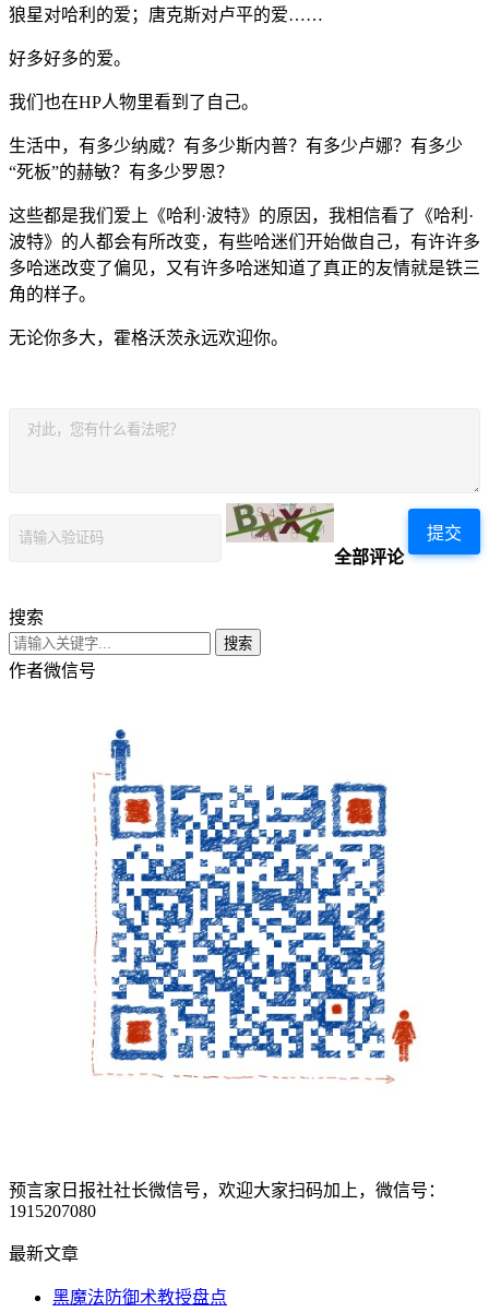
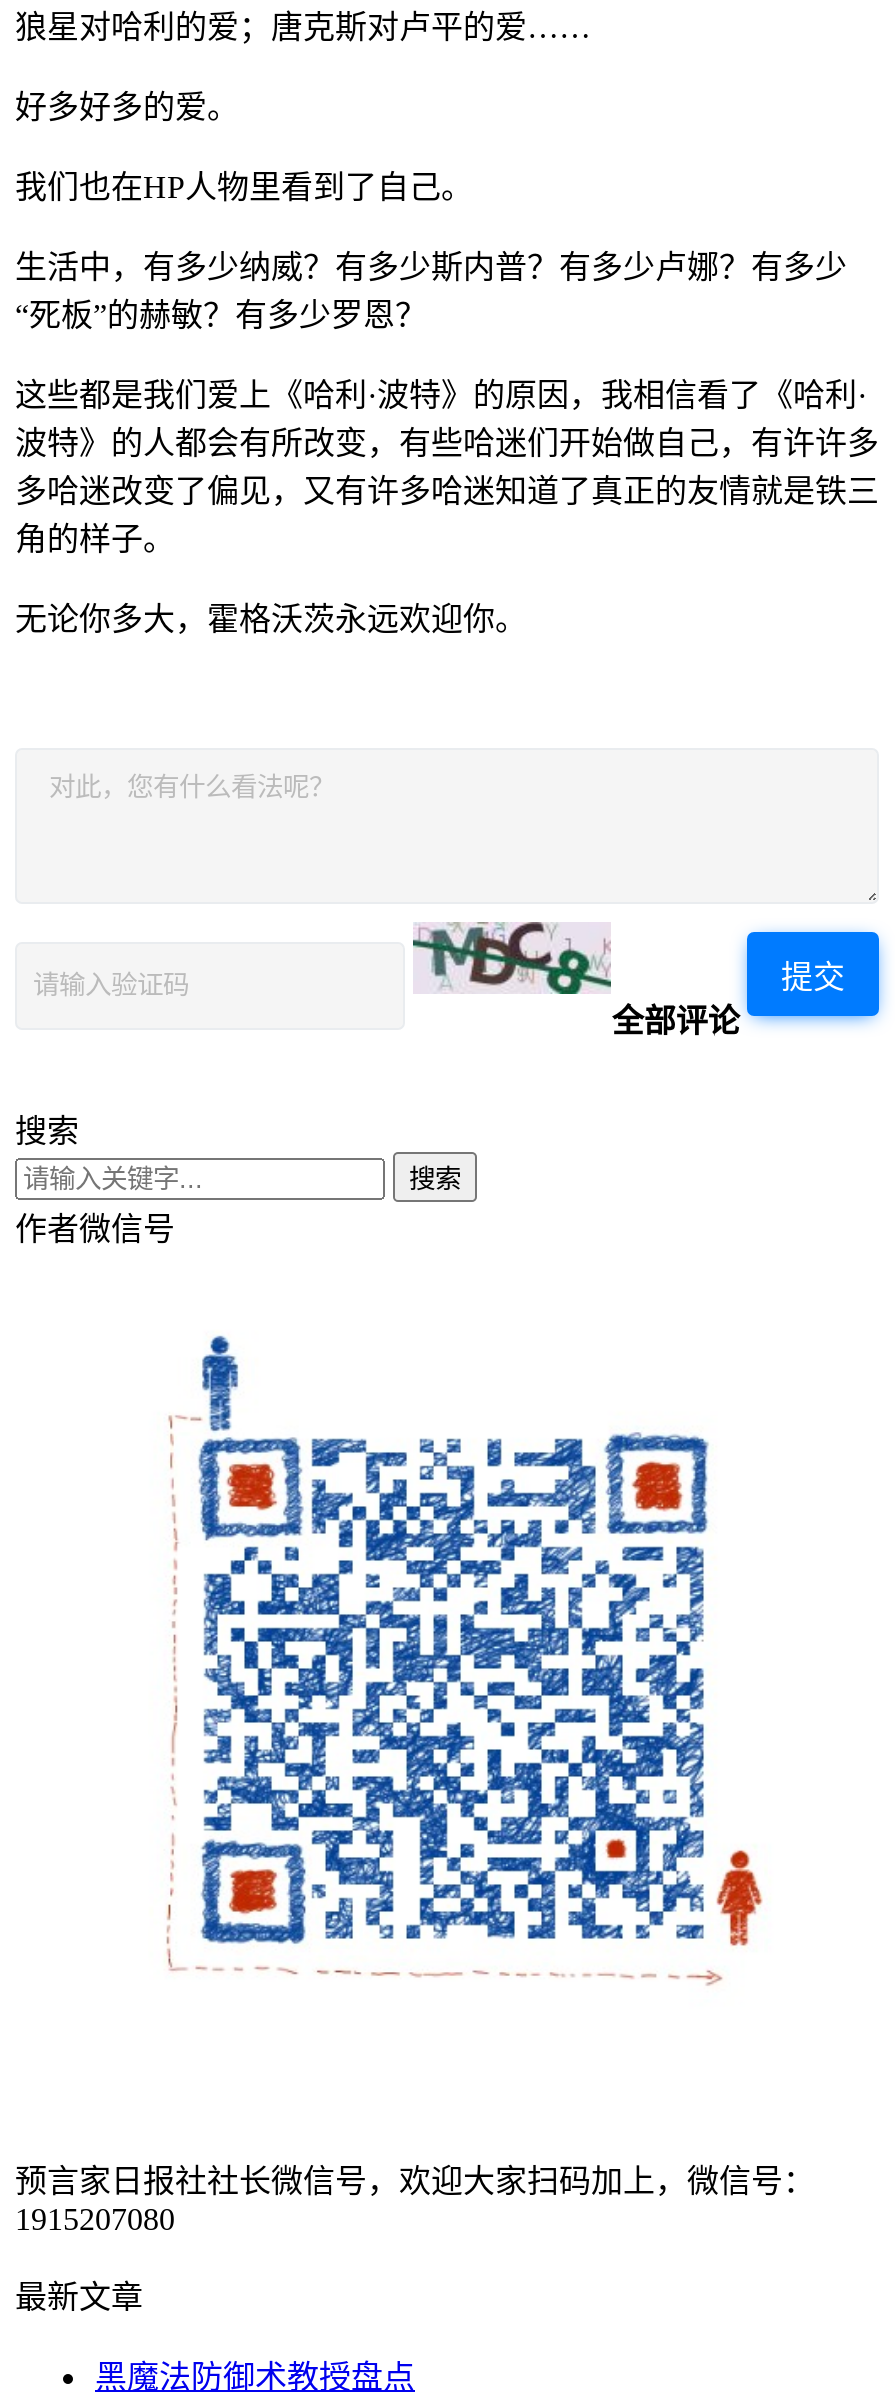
- [image]
+ [image]
